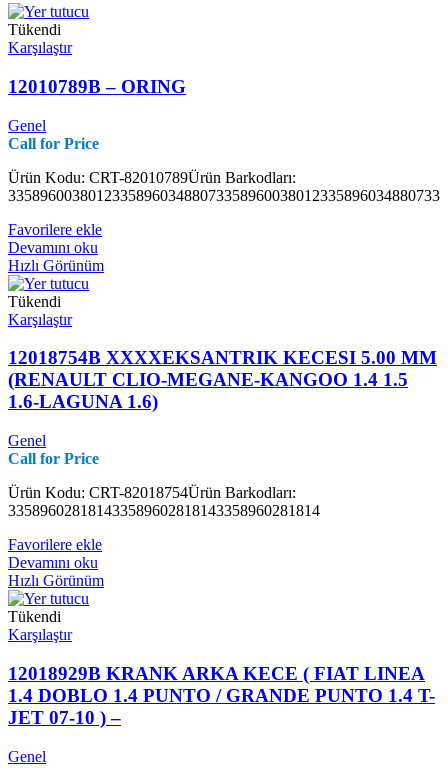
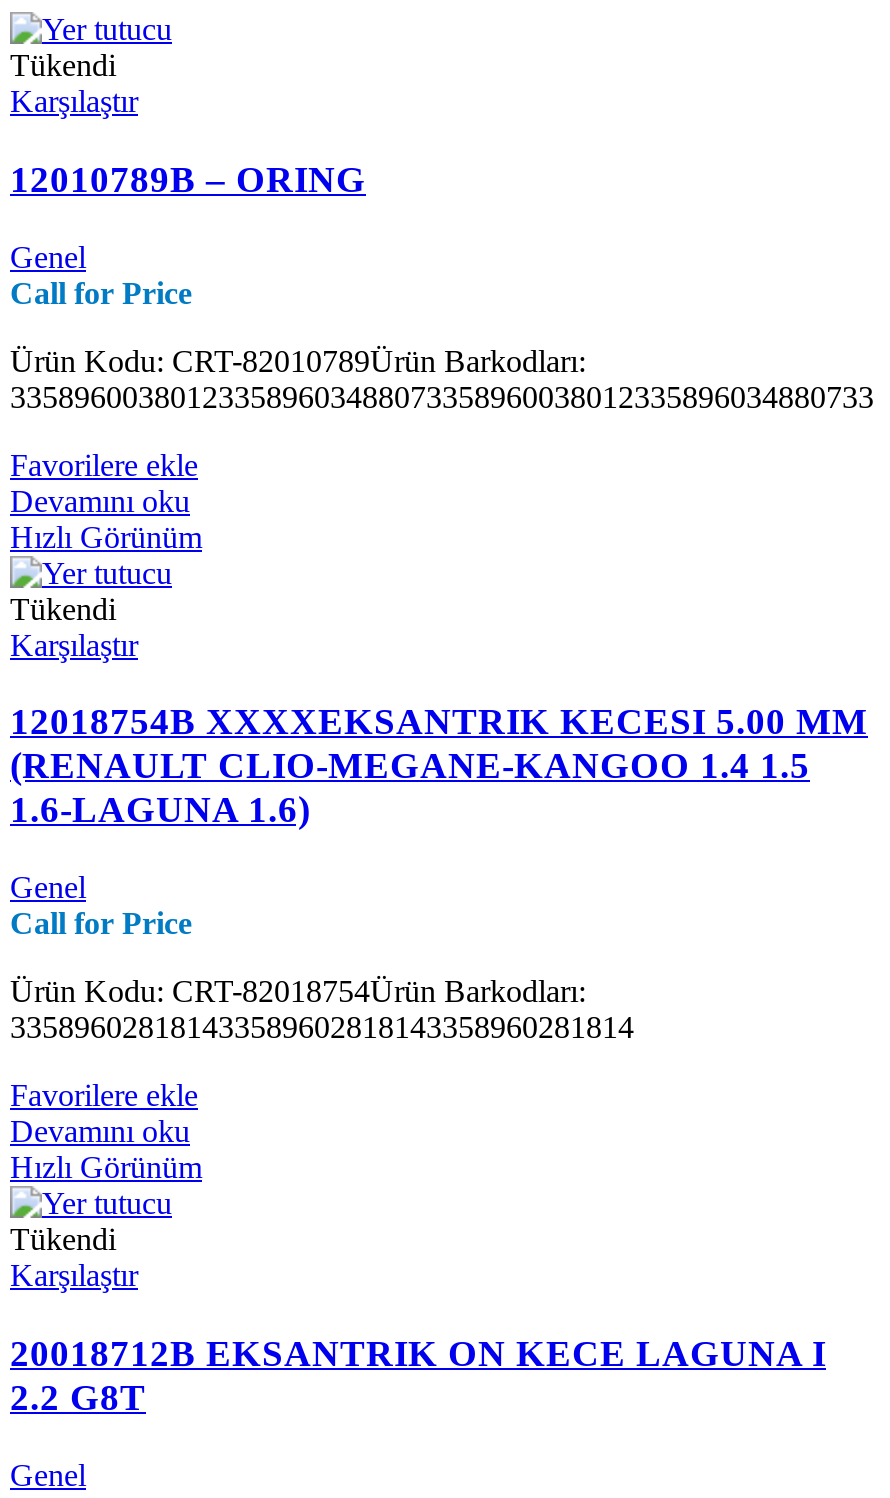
- 12018929B KRANK ARKA KECE ( FIAT LINEA
- 1.4 DOBLO 1.4 PUNTO / GRANDE PUNTO 1.4 T-
- JET 07-10 ) –
+ 20018712B EKSANTRIK ON KECE LAGUNA I
+ 2.2 G8T
